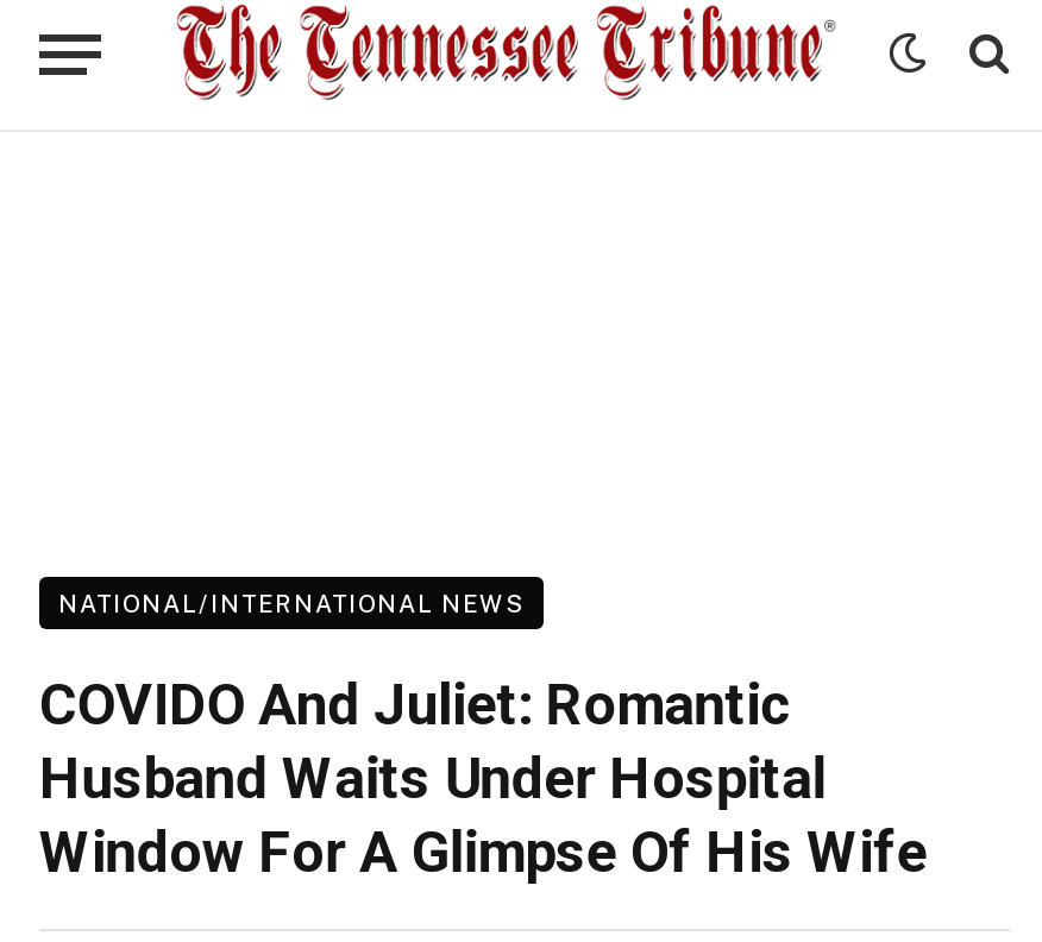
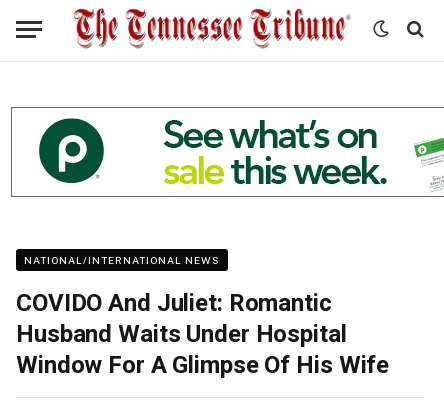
+ [image]
